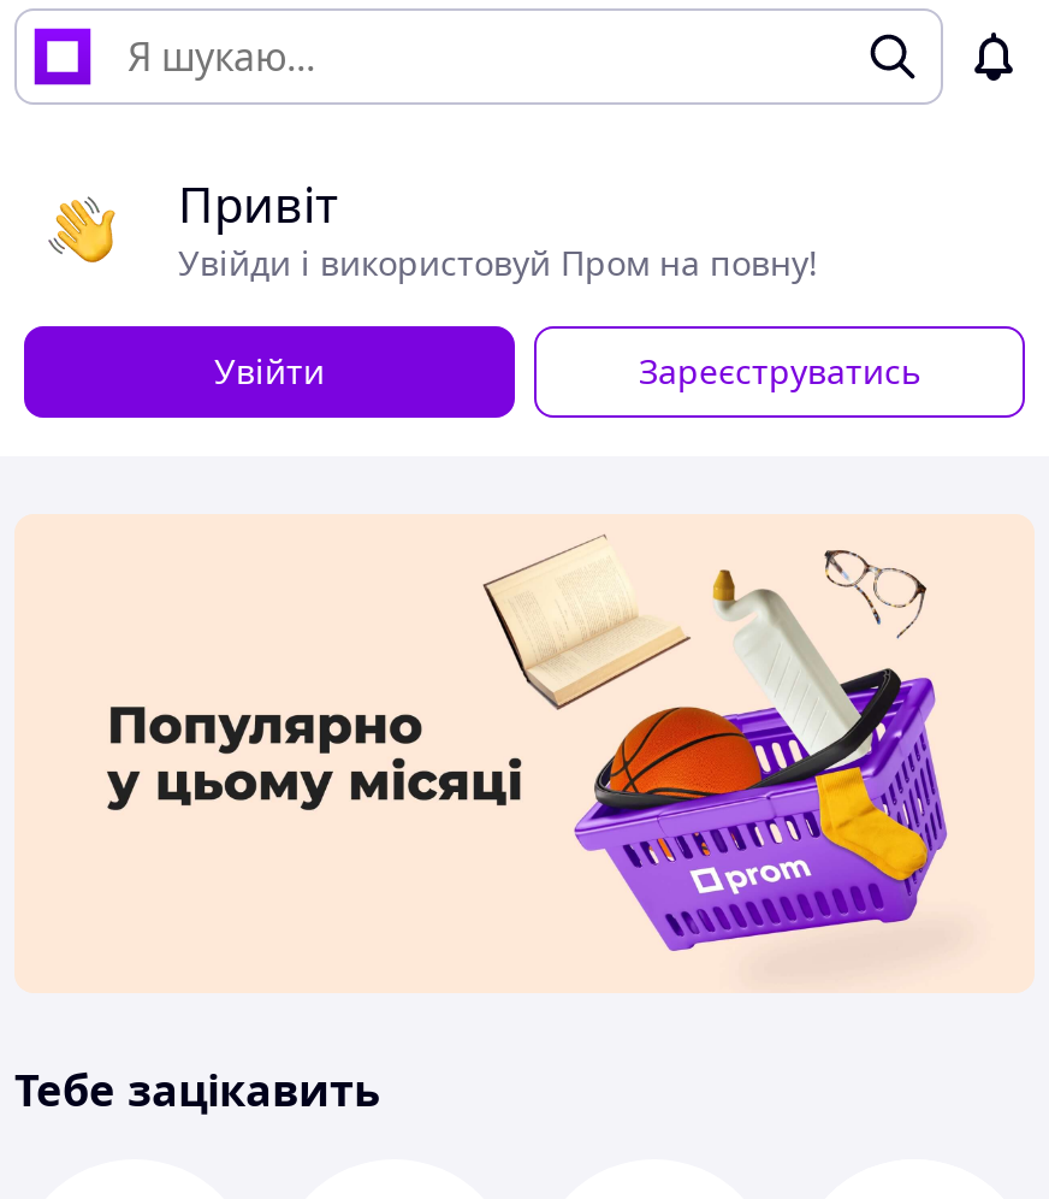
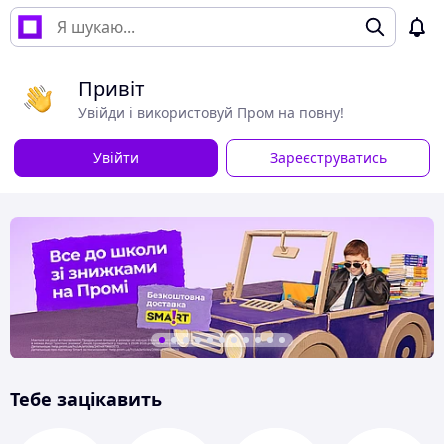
- [image]
+ [image]
